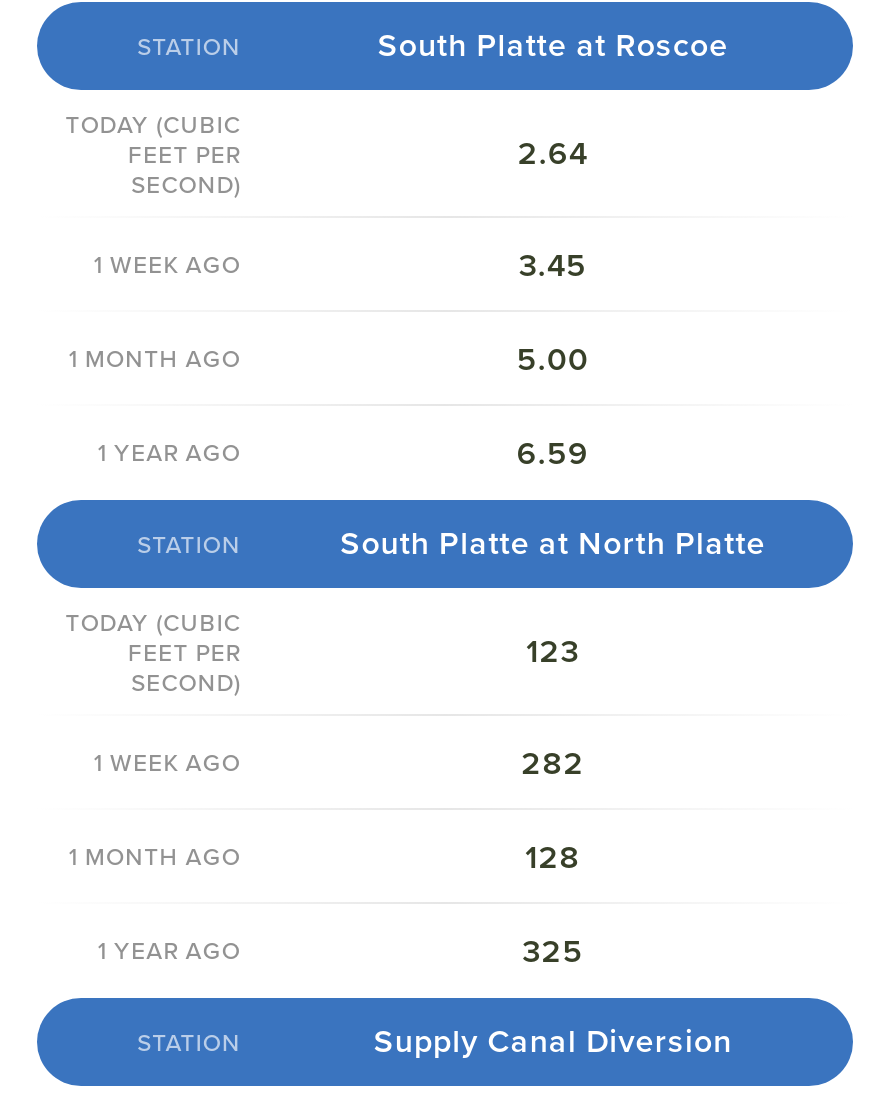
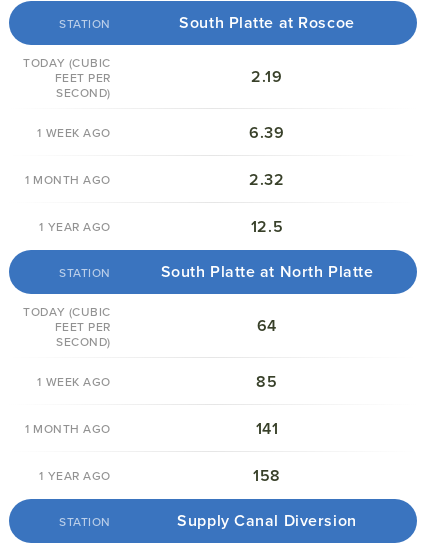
- 2.64
+ 2.19

- 3.45
+ 6.39

- 5.00
+ 2.32

- 6.59
+ 12.5

- 123
+ 64

- 282
+ 85

- 128
+ 141

- 325
+ 158
